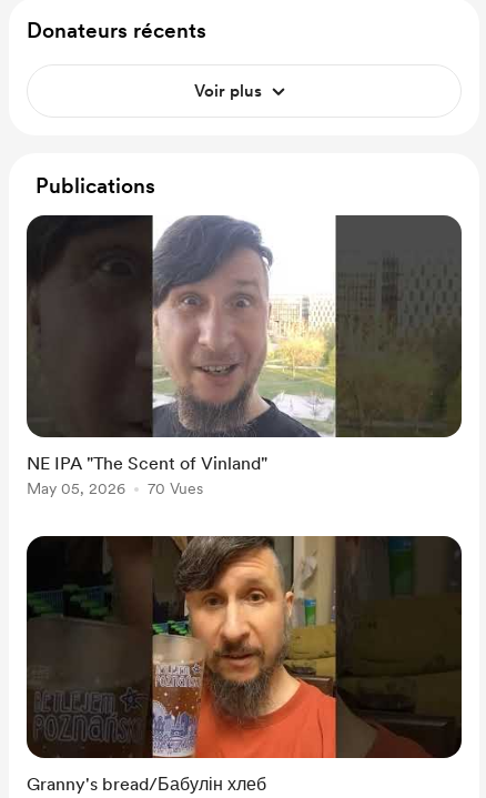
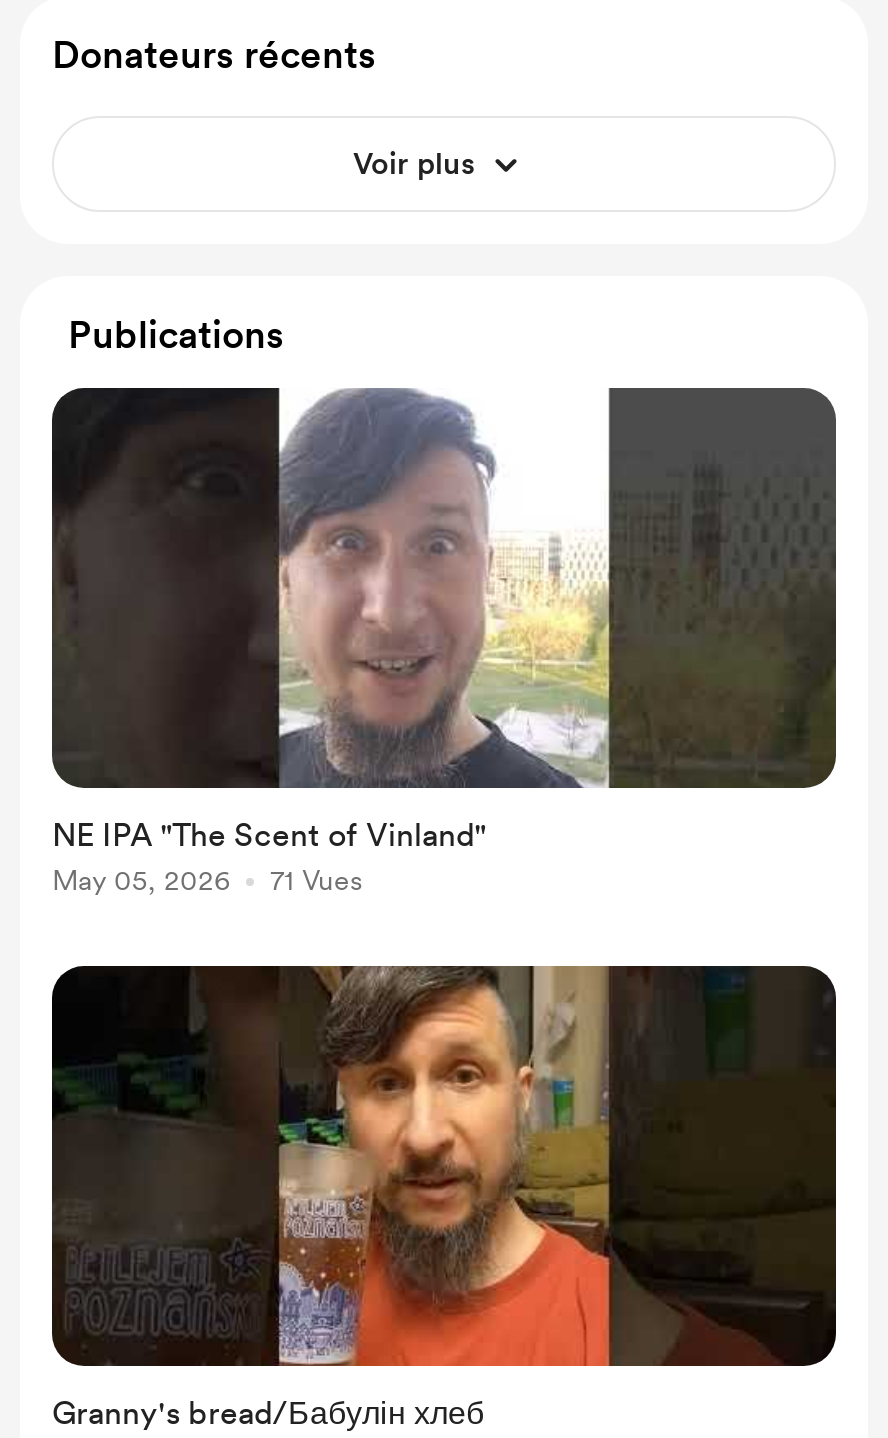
- May 05, 2026 70 Vues
+ May 05, 2026 71 Vues
